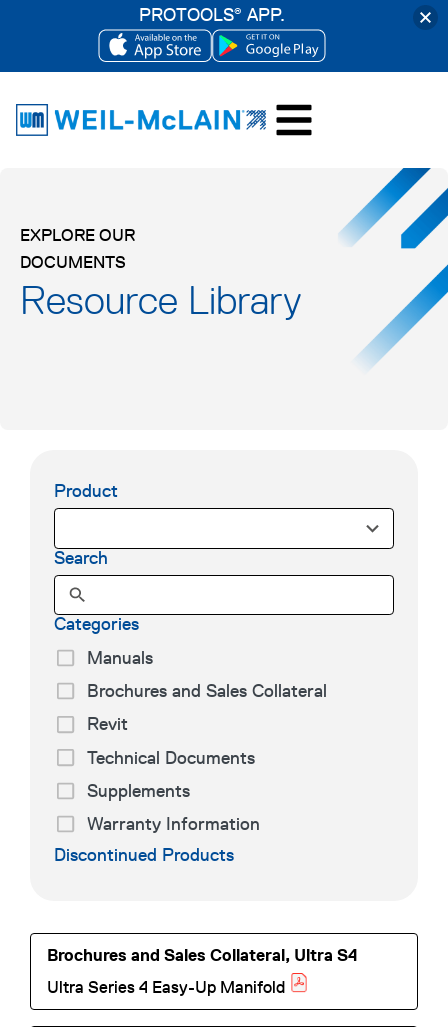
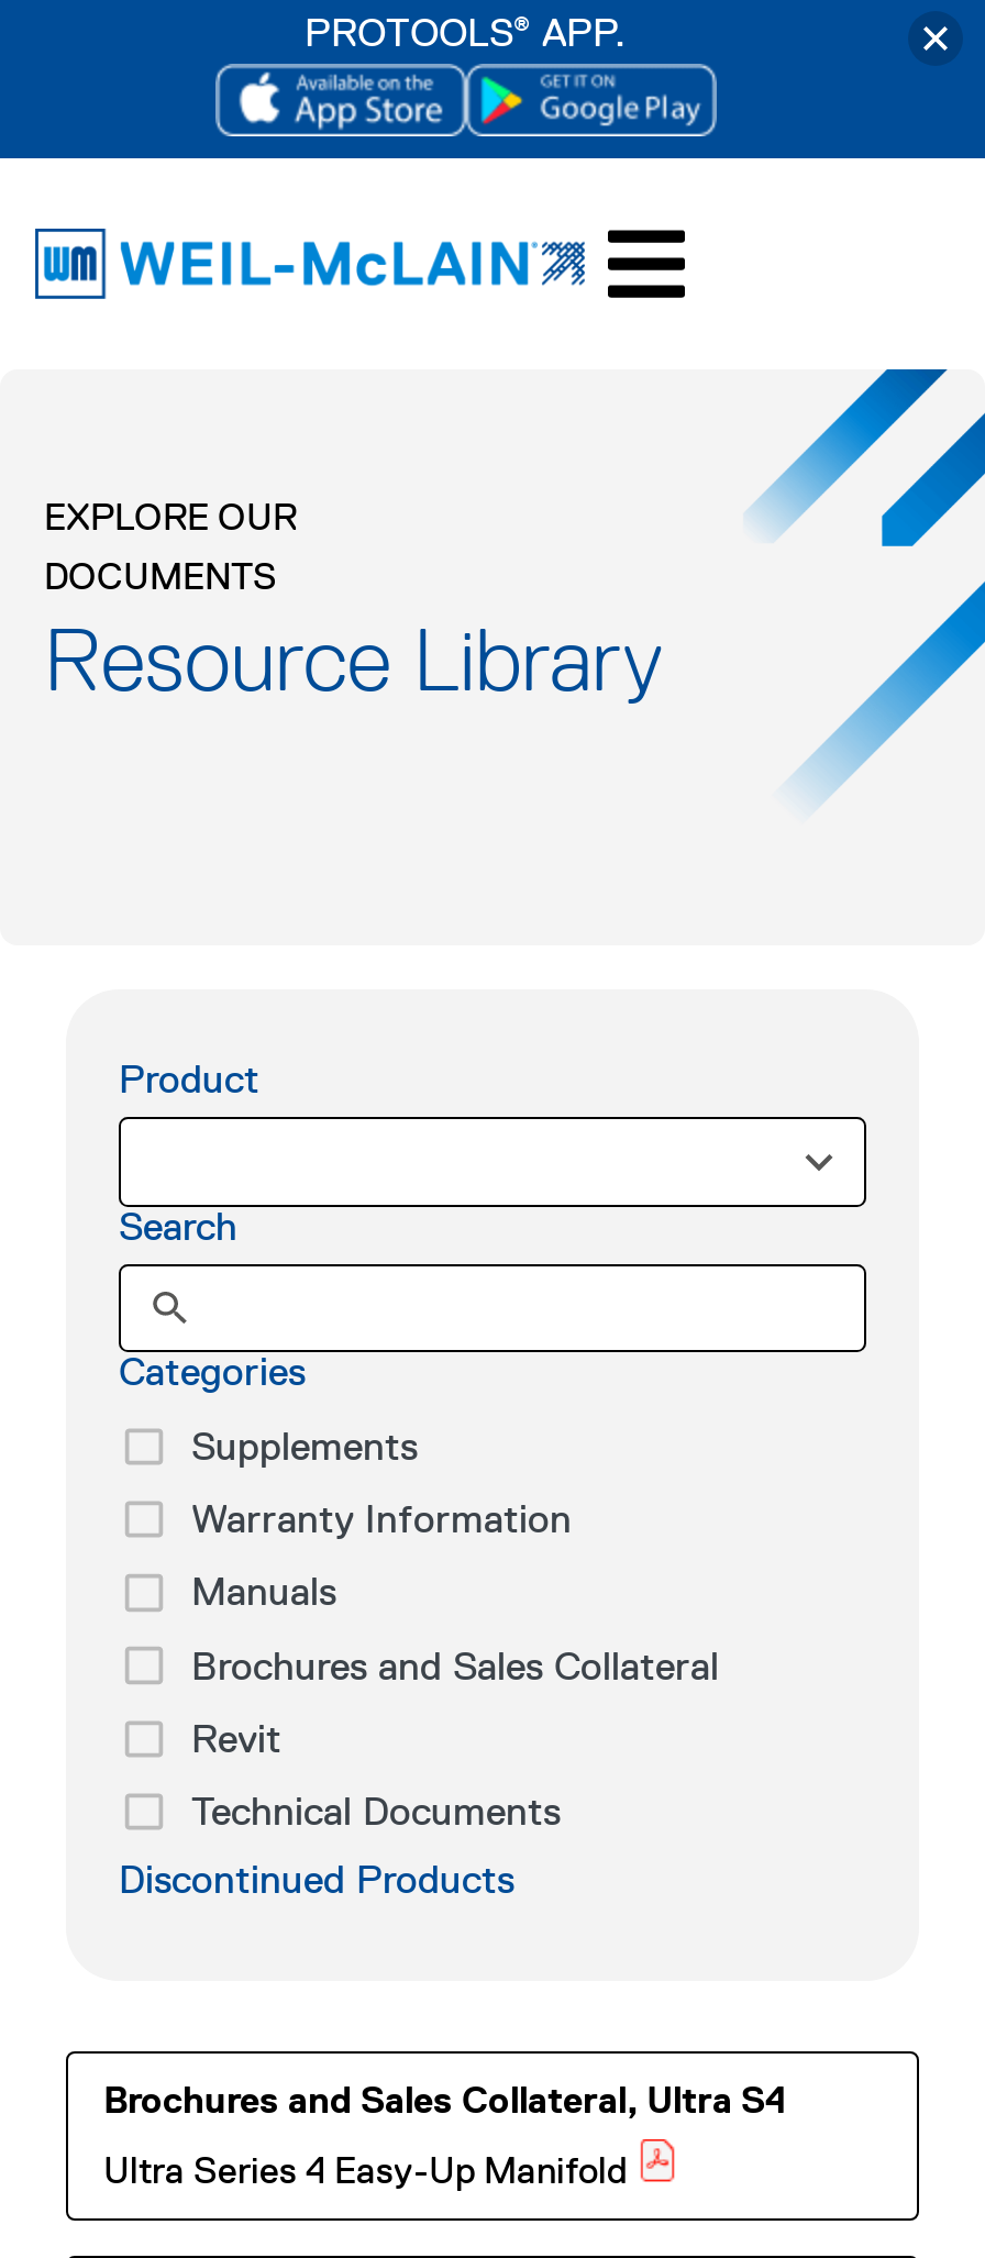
moved down: Manuals | Brochures and Sales Collateral | Revit | Technical Documents

moved up: Supplements | Warranty Information
